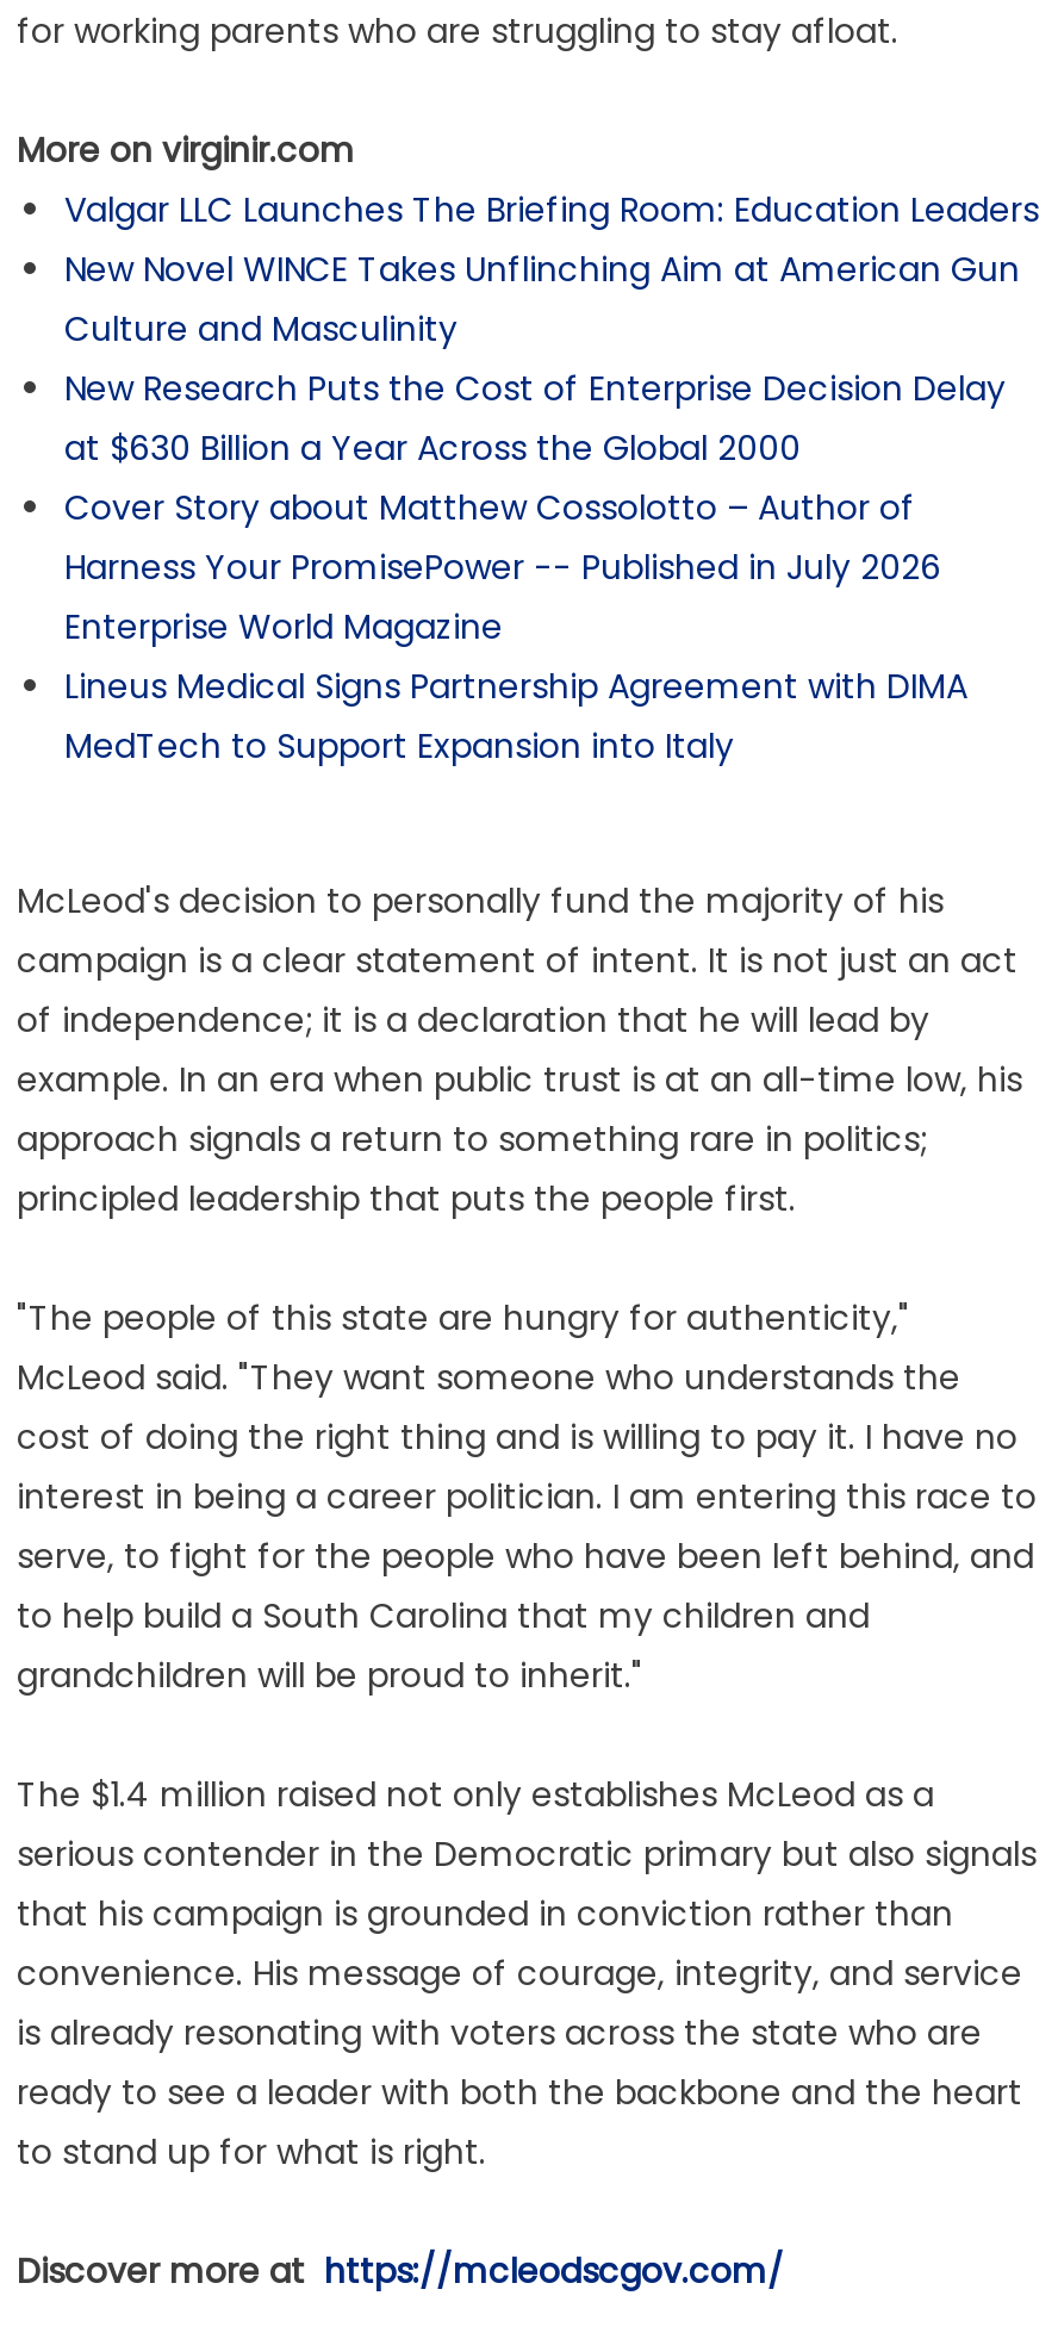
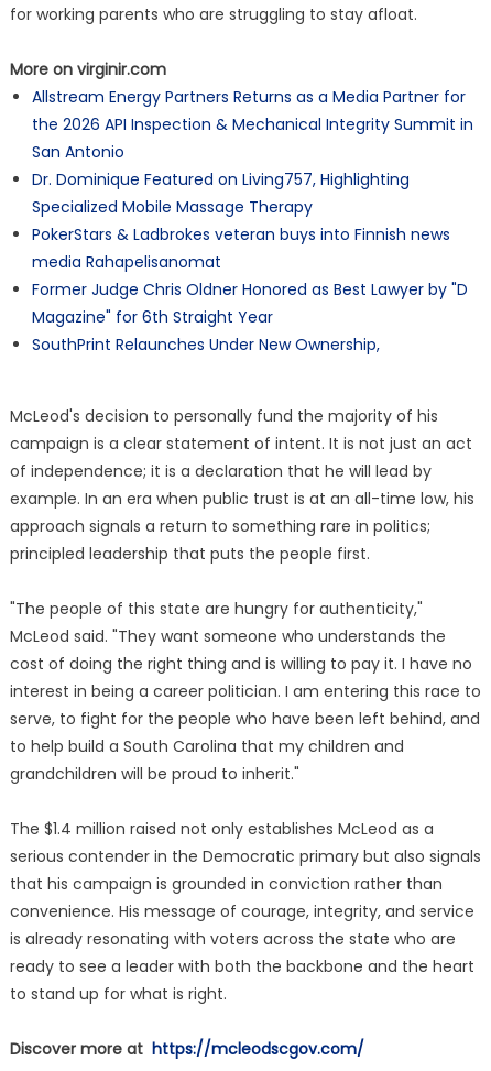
- Valgar LLC Launches The Briefing Room: Education Leaders
- New Novel WINCE Takes Unflinching Aim at American Gun
- Culture and Masculinity
- New Research Puts the Cost of Enterprise Decision Delay
- at $630 Billion a Year Across the Global 2000
- Cover Story about Matthew Cossolotto – Author of
- Harness Your PromisePower -- Published in July 2026
- Enterprise World Magazine
- Lineus Medical Signs Partnership Agreement with DIMA
- MedTech to Support Expansion into Italy
+ Allstream Energy Partners Returns as a Media Partner for
+ the 2026 API Inspection & Mechanical Integrity Summit in
+ San Antonio
+ Dr. Dominique Featured on Living757, Highlighting
+ Specialized Mobile Massage Therapy
+ PokerStars & Ladbrokes veteran buys into Finnish news
+ media Rahapelisanomat
+ Former Judge Chris Oldner Honored as Best Lawyer by "D
+ Magazine" for 6th Straight Year
+ SouthPrint Relaunches Under New Ownership,
